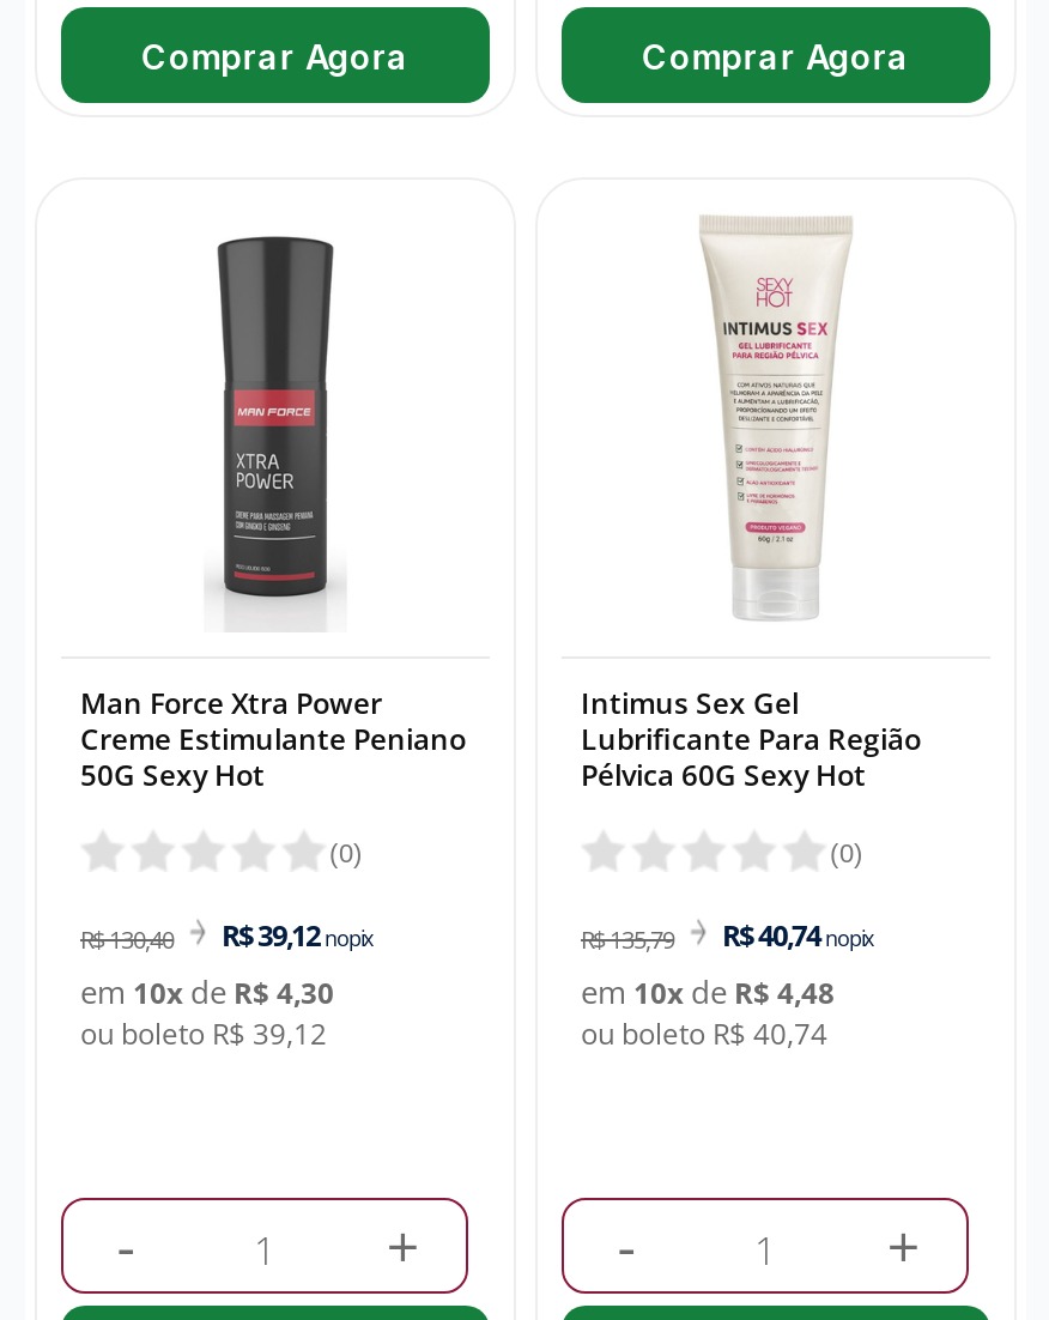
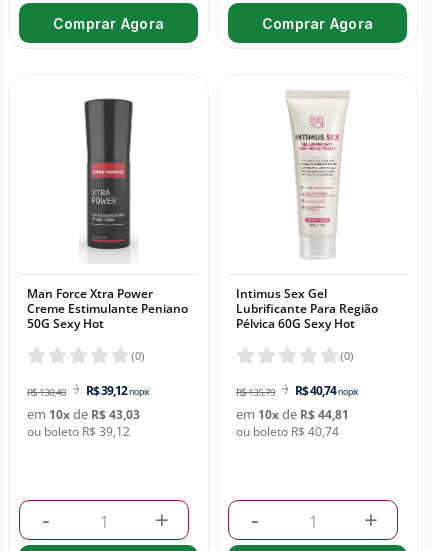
- em 10x de R$ 4,30
+ em 10x de R$ 43,03

- em 10x de R$ 4,48
+ em 10x de R$ 44,81
